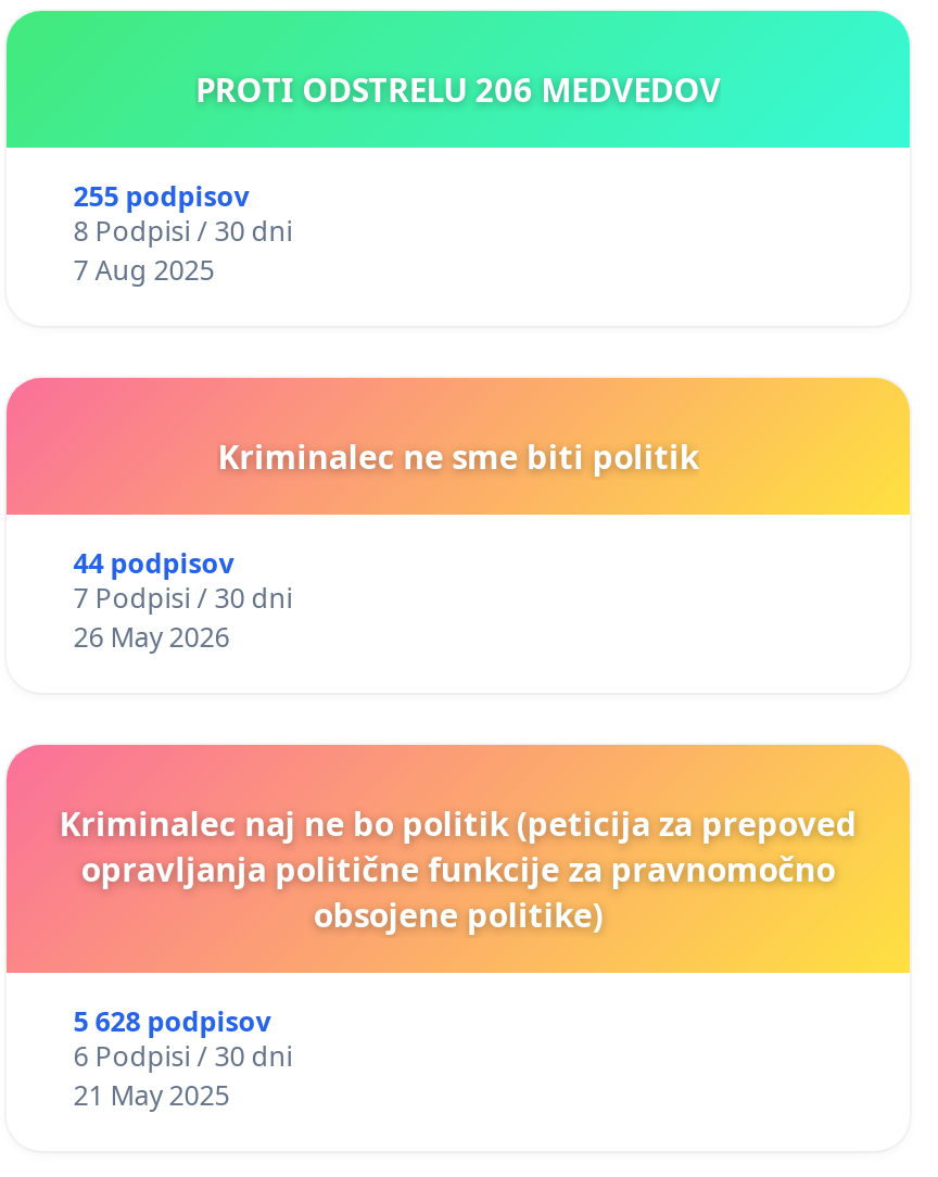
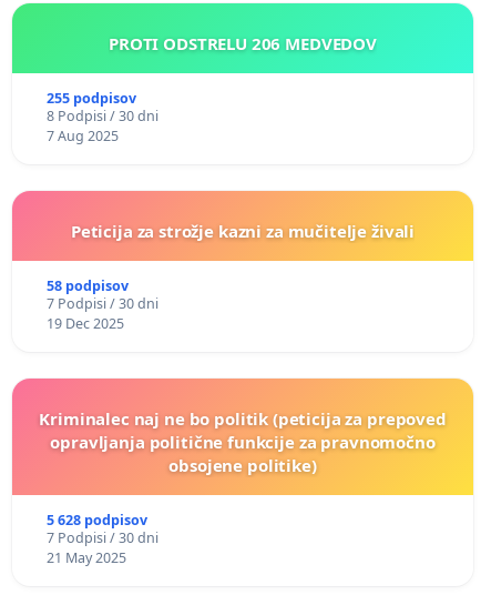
- Kriminalec ne sme biti politik
+ Peticija za strožje kazni za mučitelje živali

- 44 podpisov
+ 58 podpisov

- 26 May 2026
+ 19 Dec 2025

- 6 Podpisi / 30 dni
+ 7 Podpisi / 30 dni
